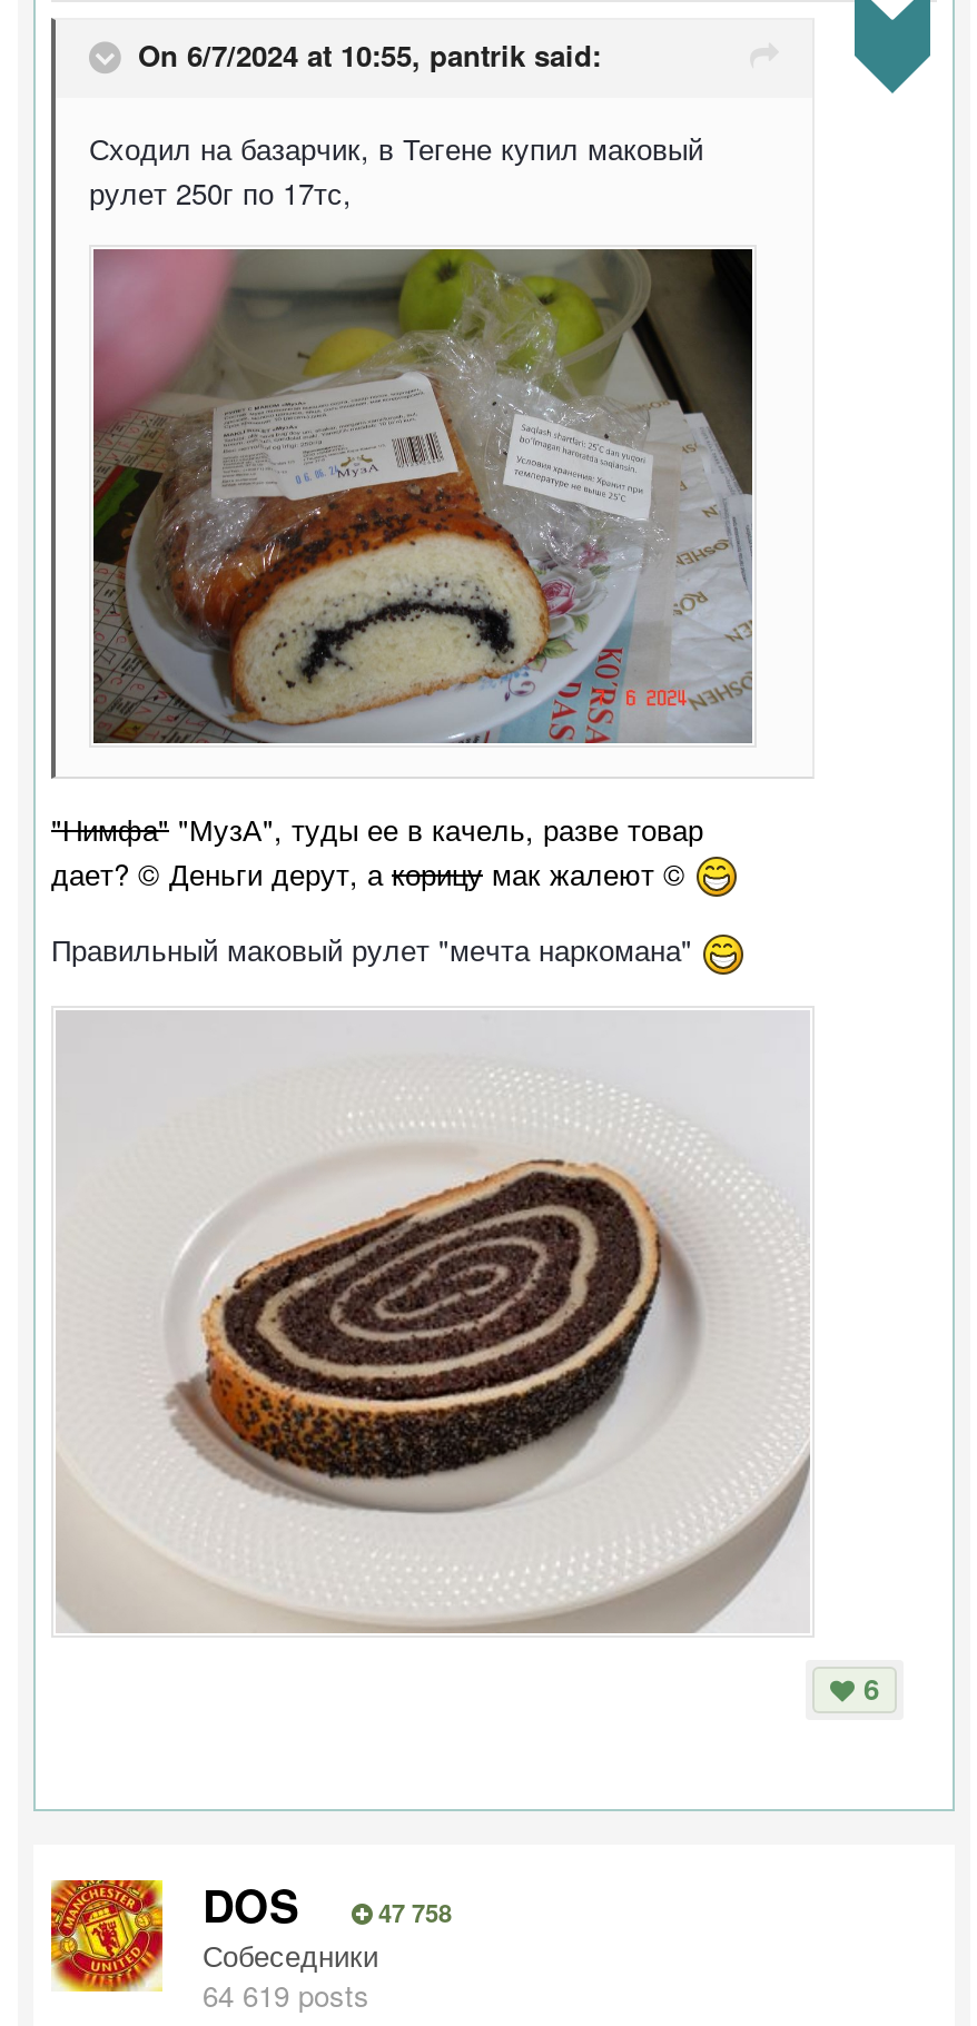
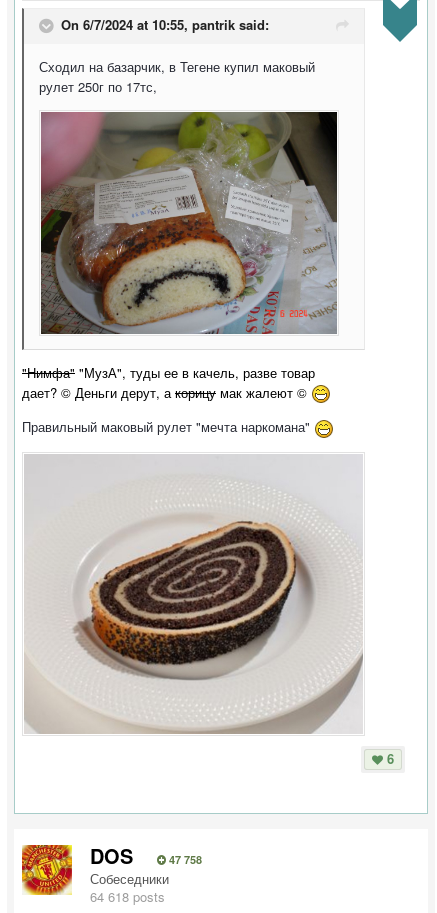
- 64 619 posts
+ 64 618 posts
